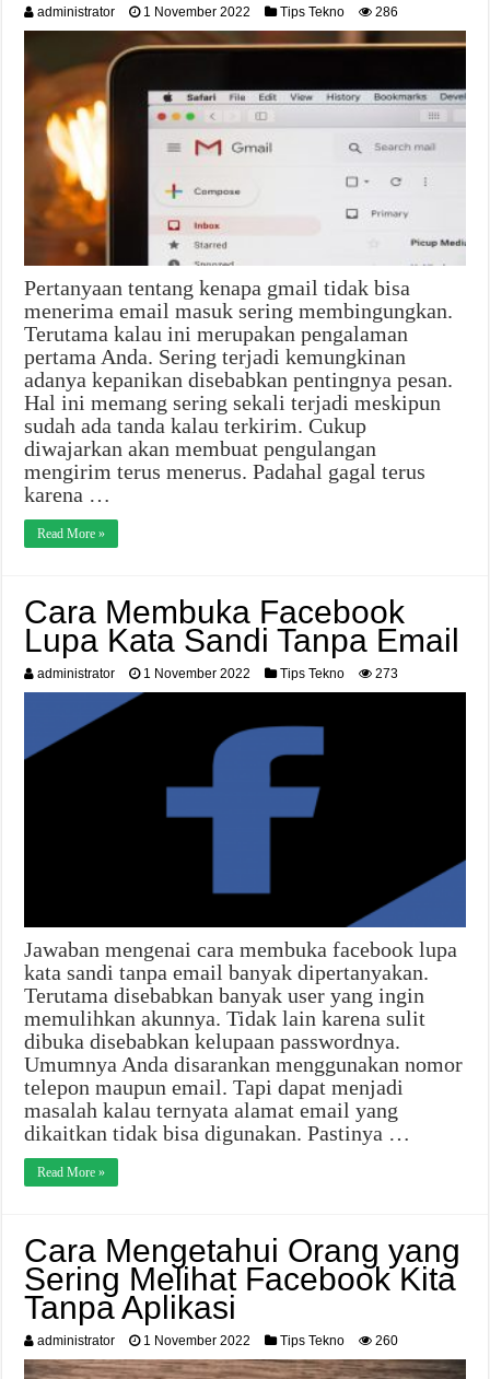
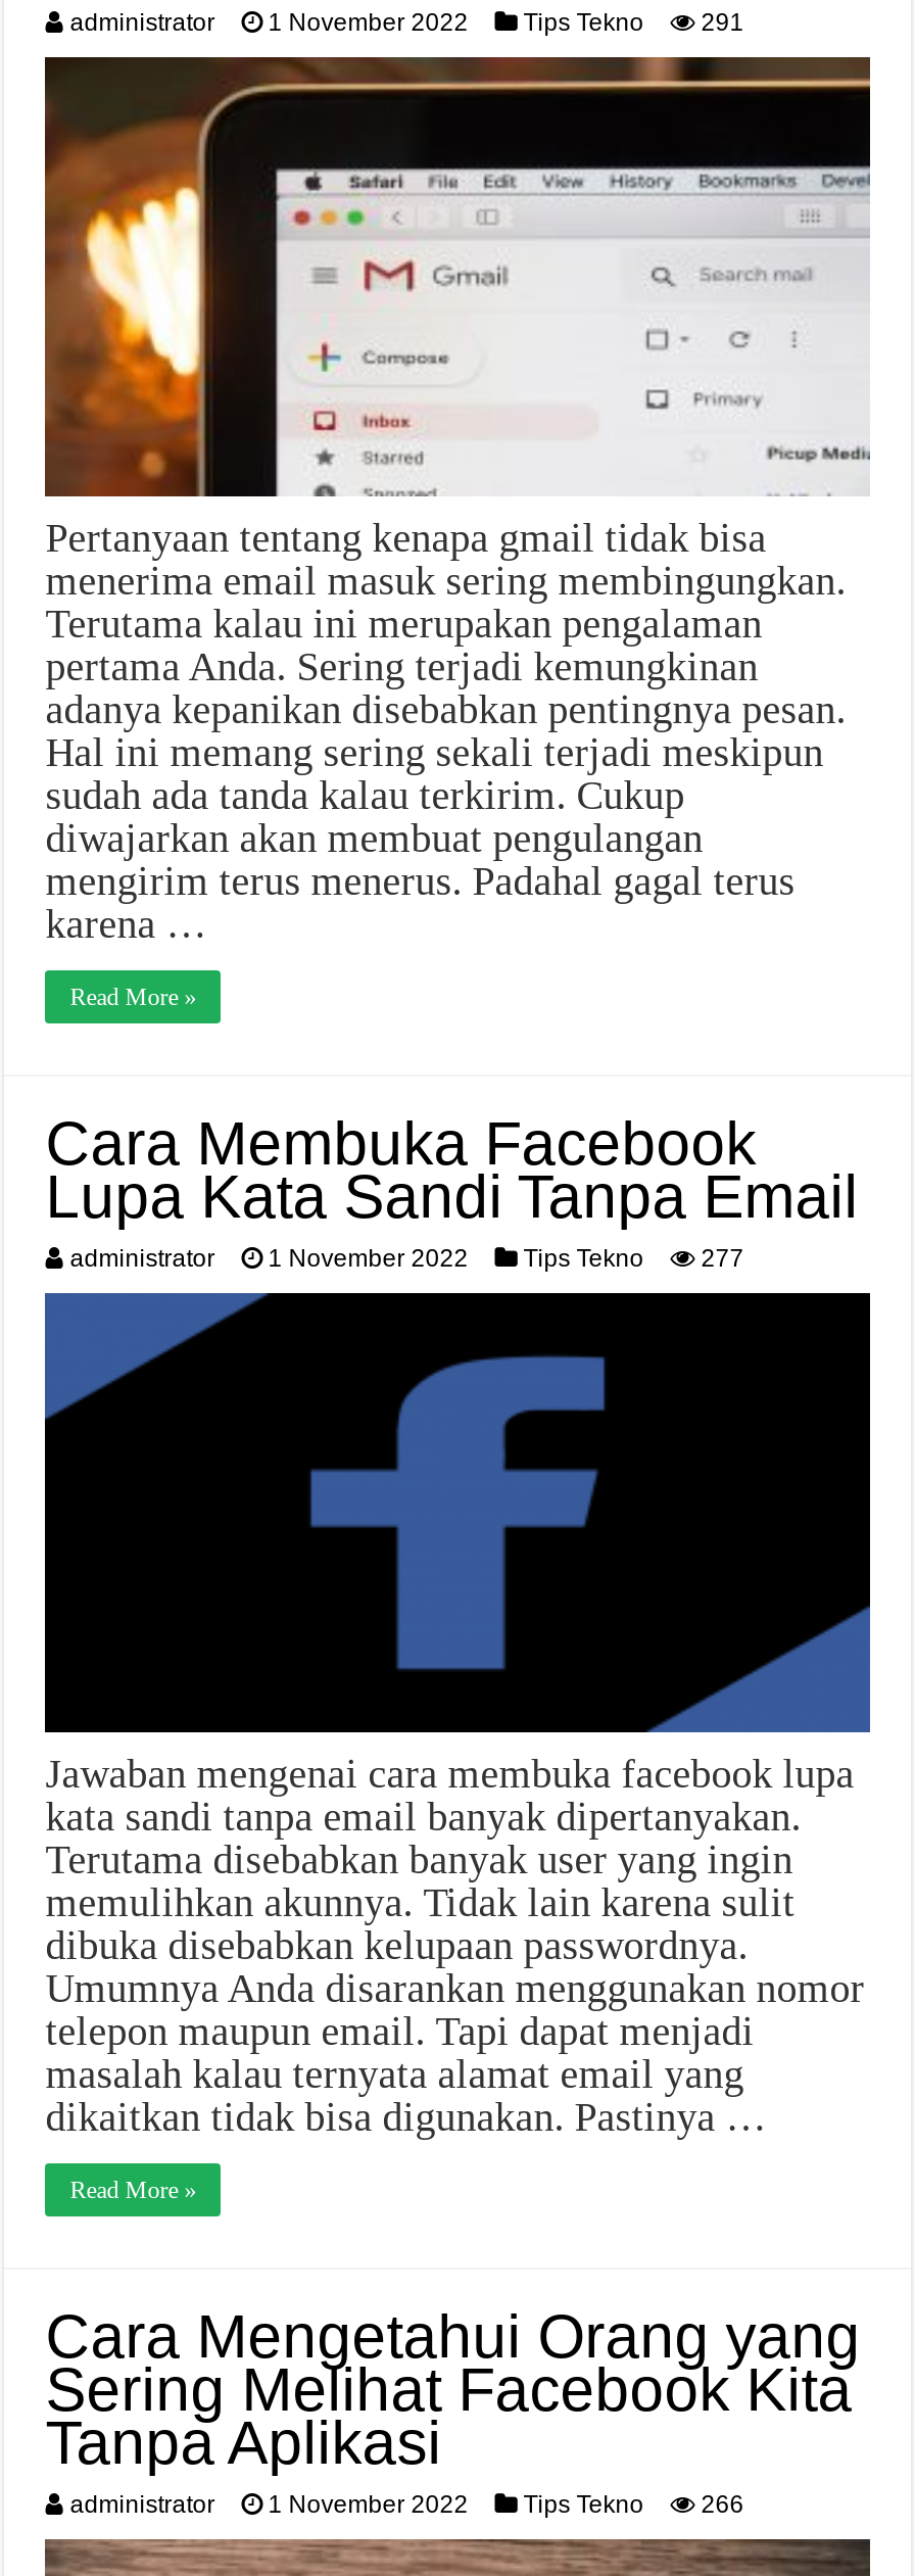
- administrator 1 November 2022 Tips Tekno 286
+ administrator 1 November 2022 Tips Tekno 291

- administrator 1 November 2022 Tips Tekno 273
+ administrator 1 November 2022 Tips Tekno 277

- administrator 1 November 2022 Tips Tekno 260
+ administrator 1 November 2022 Tips Tekno 266
